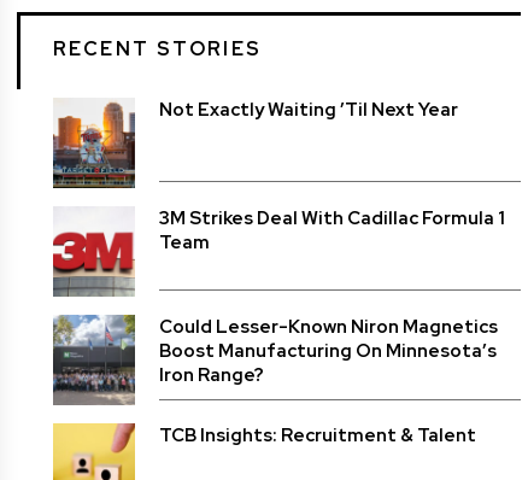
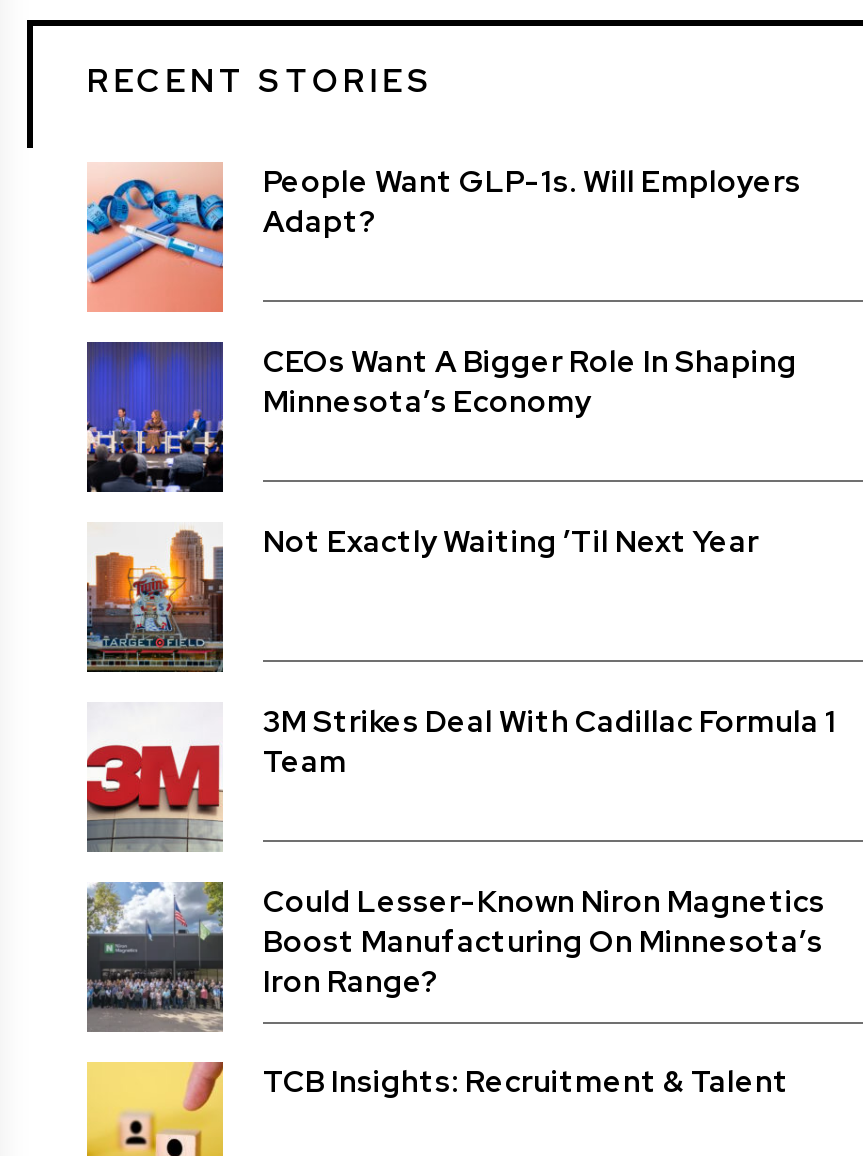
+ [image]
+ People Want GLP-1s. Will Employers
+ Adapt?
+ CEOs Want A Bigger Role In Shaping
+ Minnesota’s Economy

+ [image]
